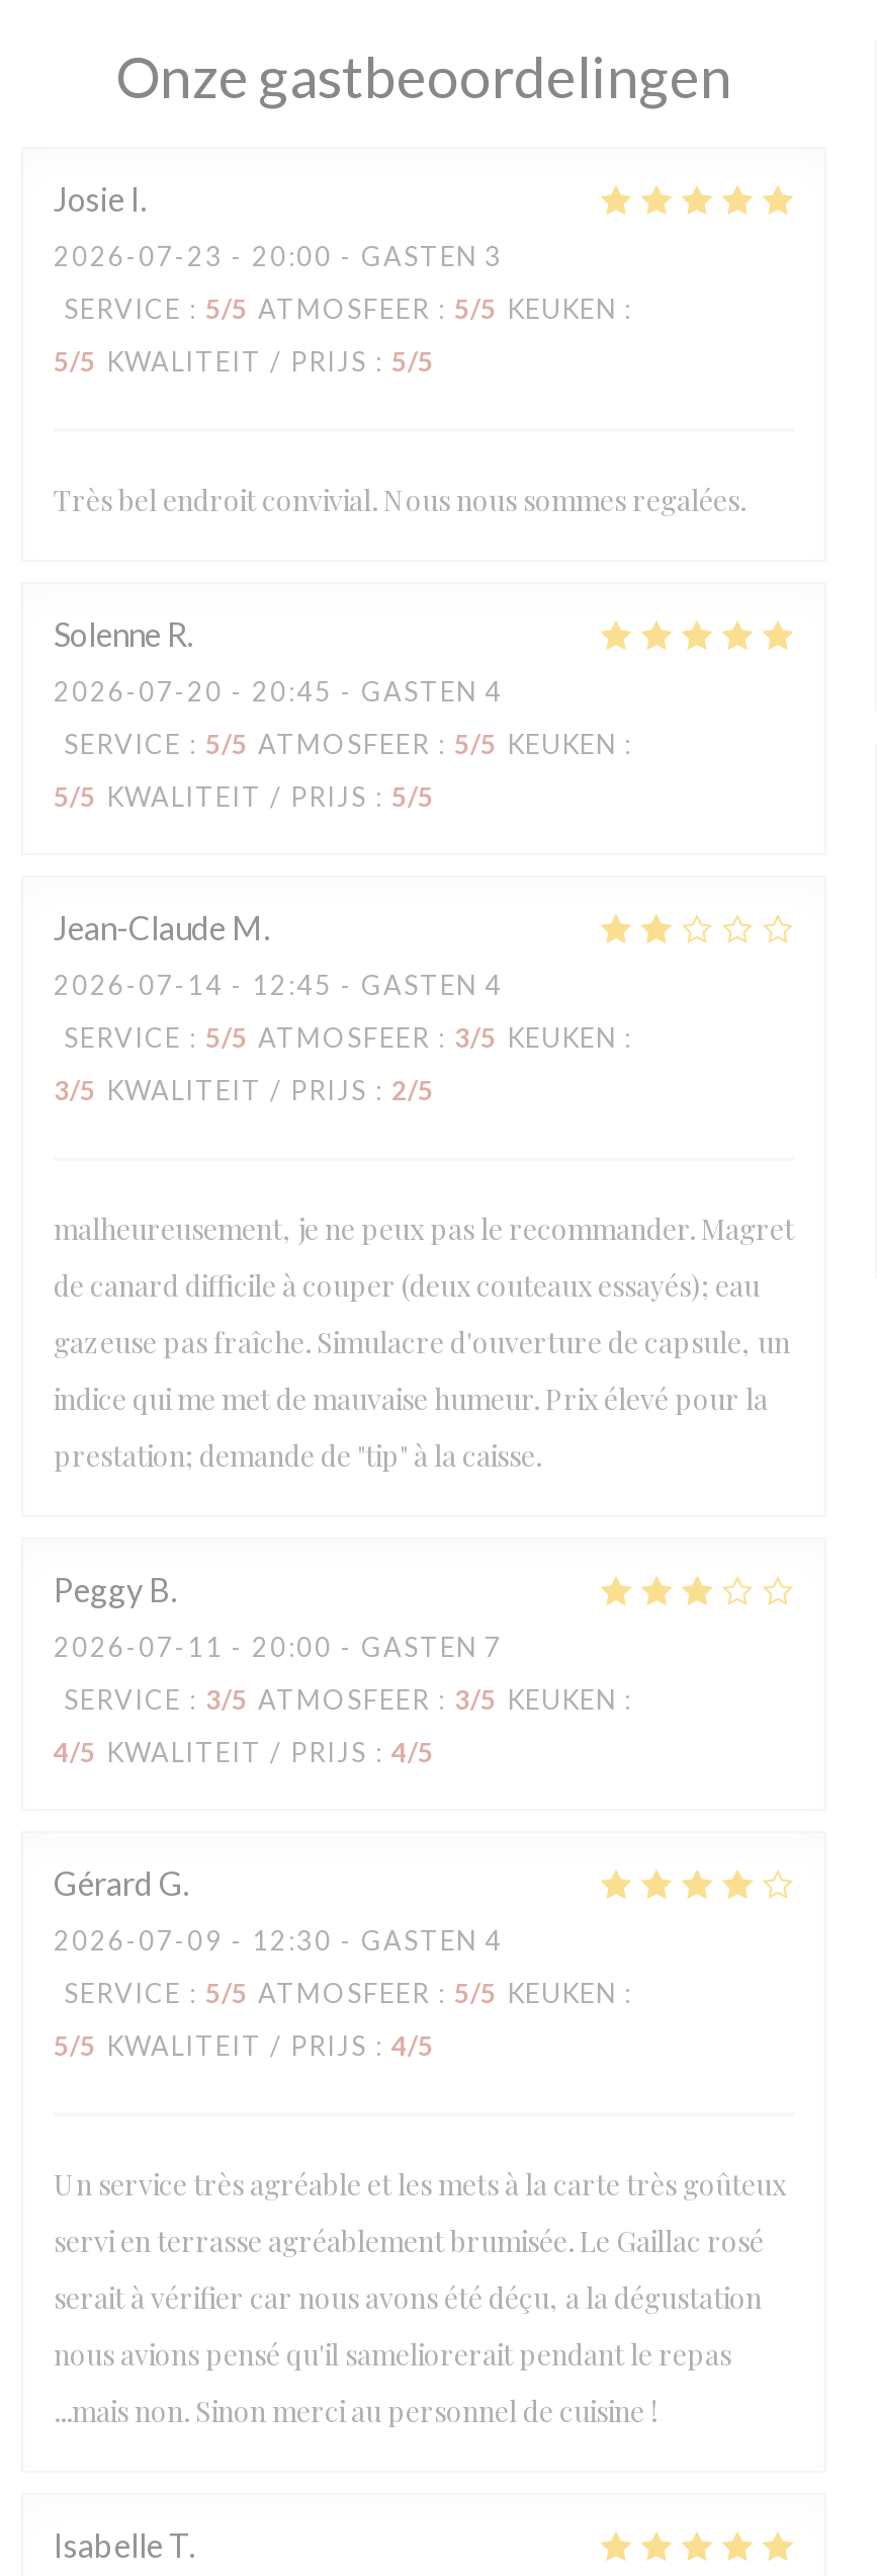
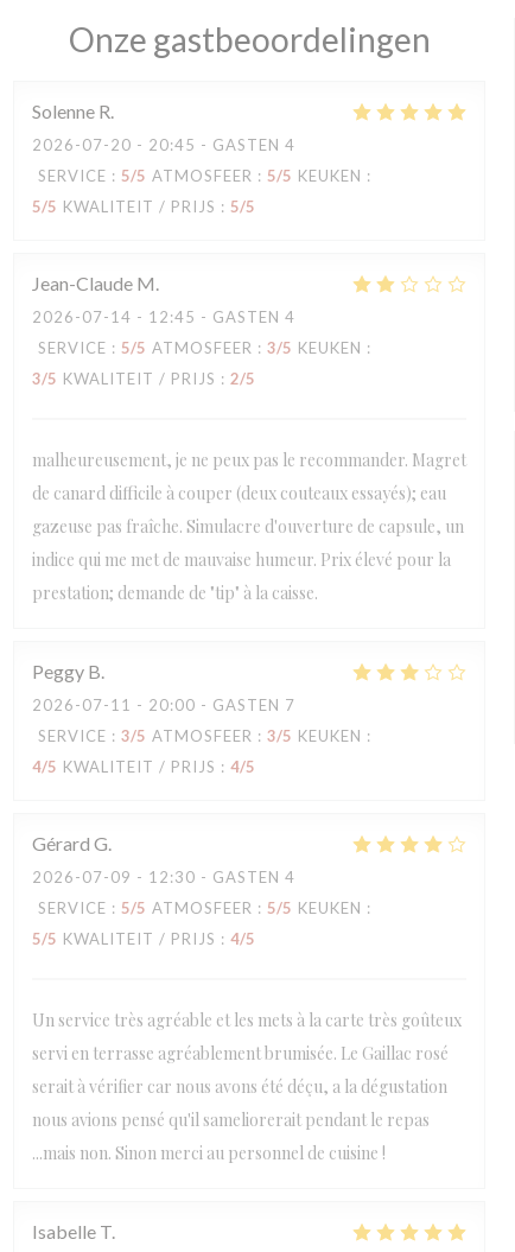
- Josie I
- 2026-07-23 - 20:00 - GASTEN 3
- SERVICE: 5/5 ATMOSFEER: 5/5 KEUKEN:
- 5/5 KWALITEIT / PRIJS: 5/5

- Très bel endroit convivial. Nous nous sommes regalées.
